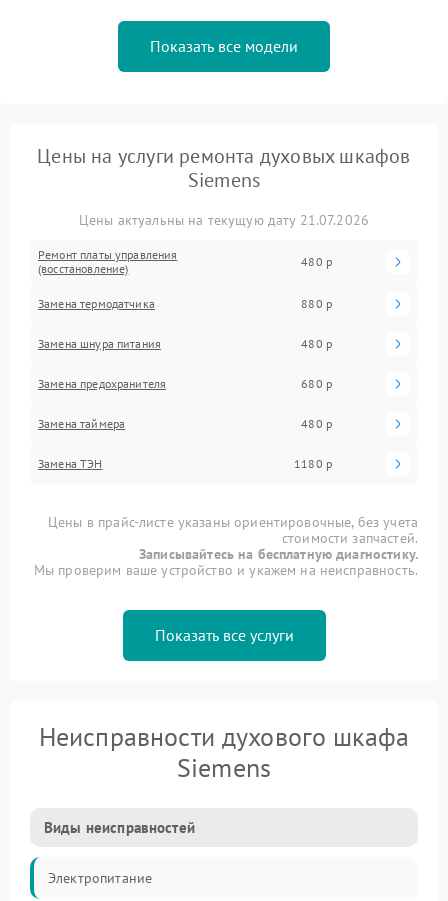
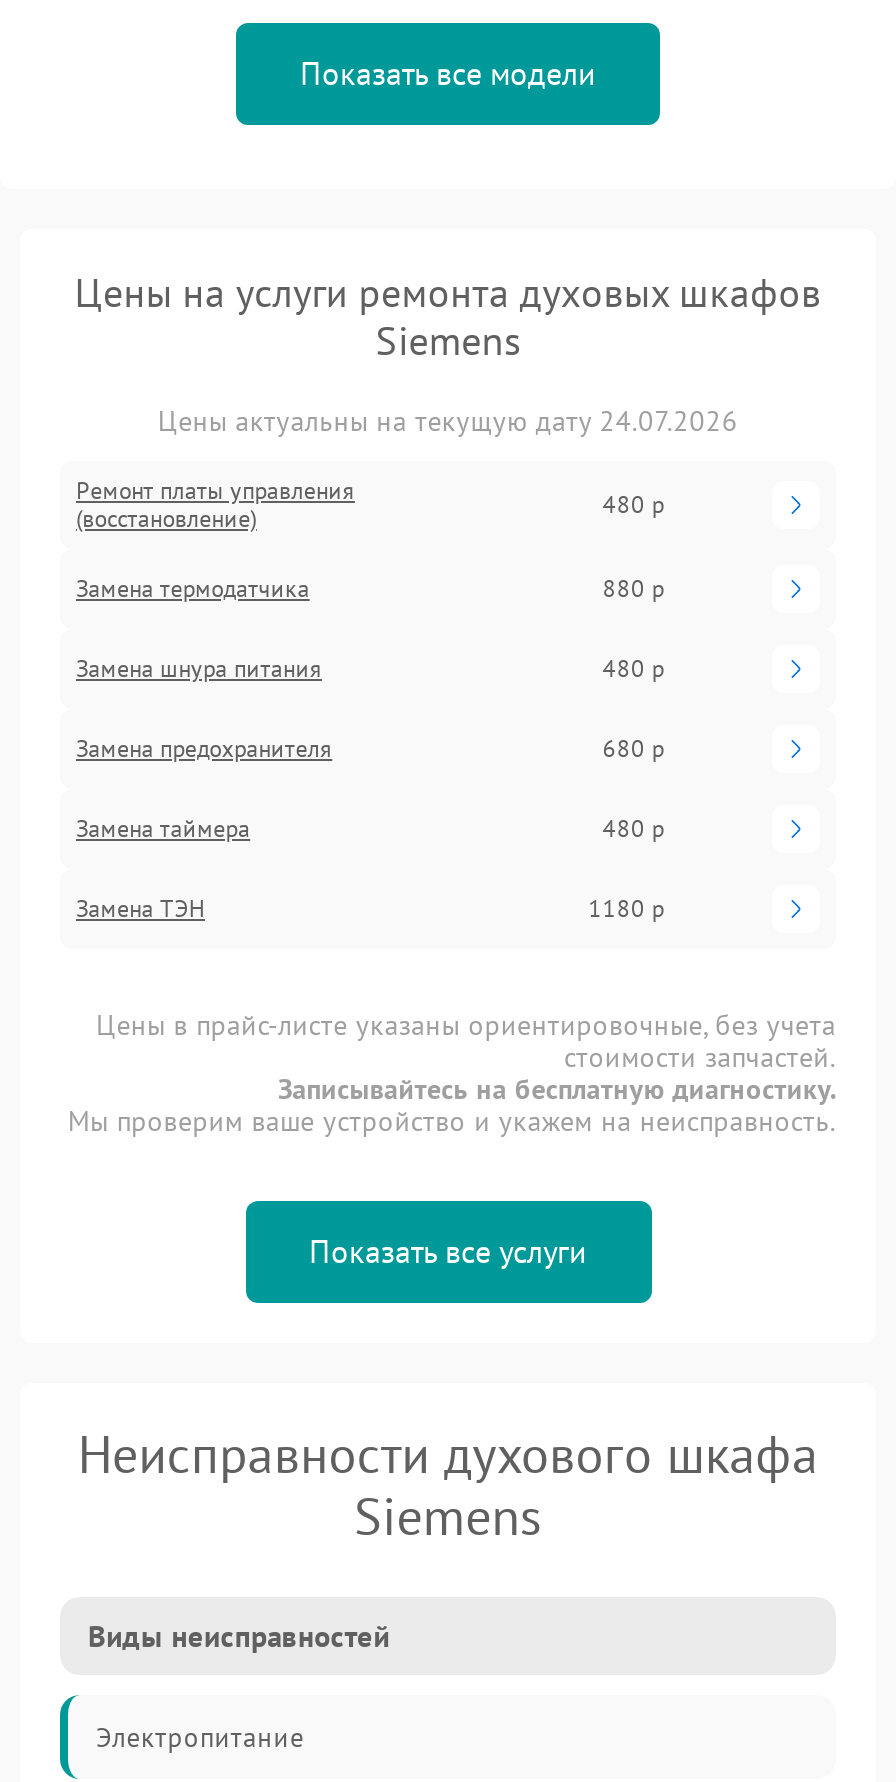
- Цены актуальны на текущую дату 21.07.2026
+ Цены актуальны на текущую дату 24.07.2026
